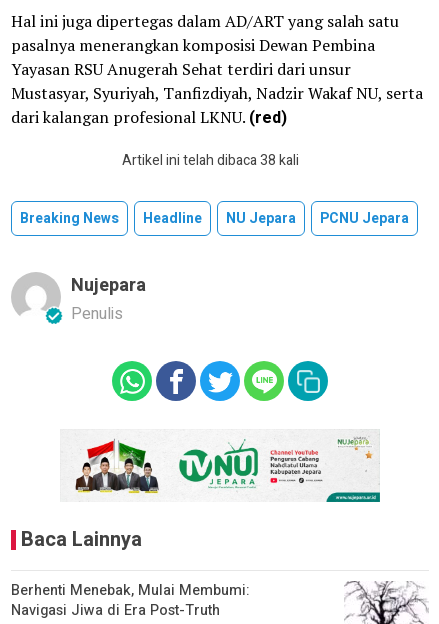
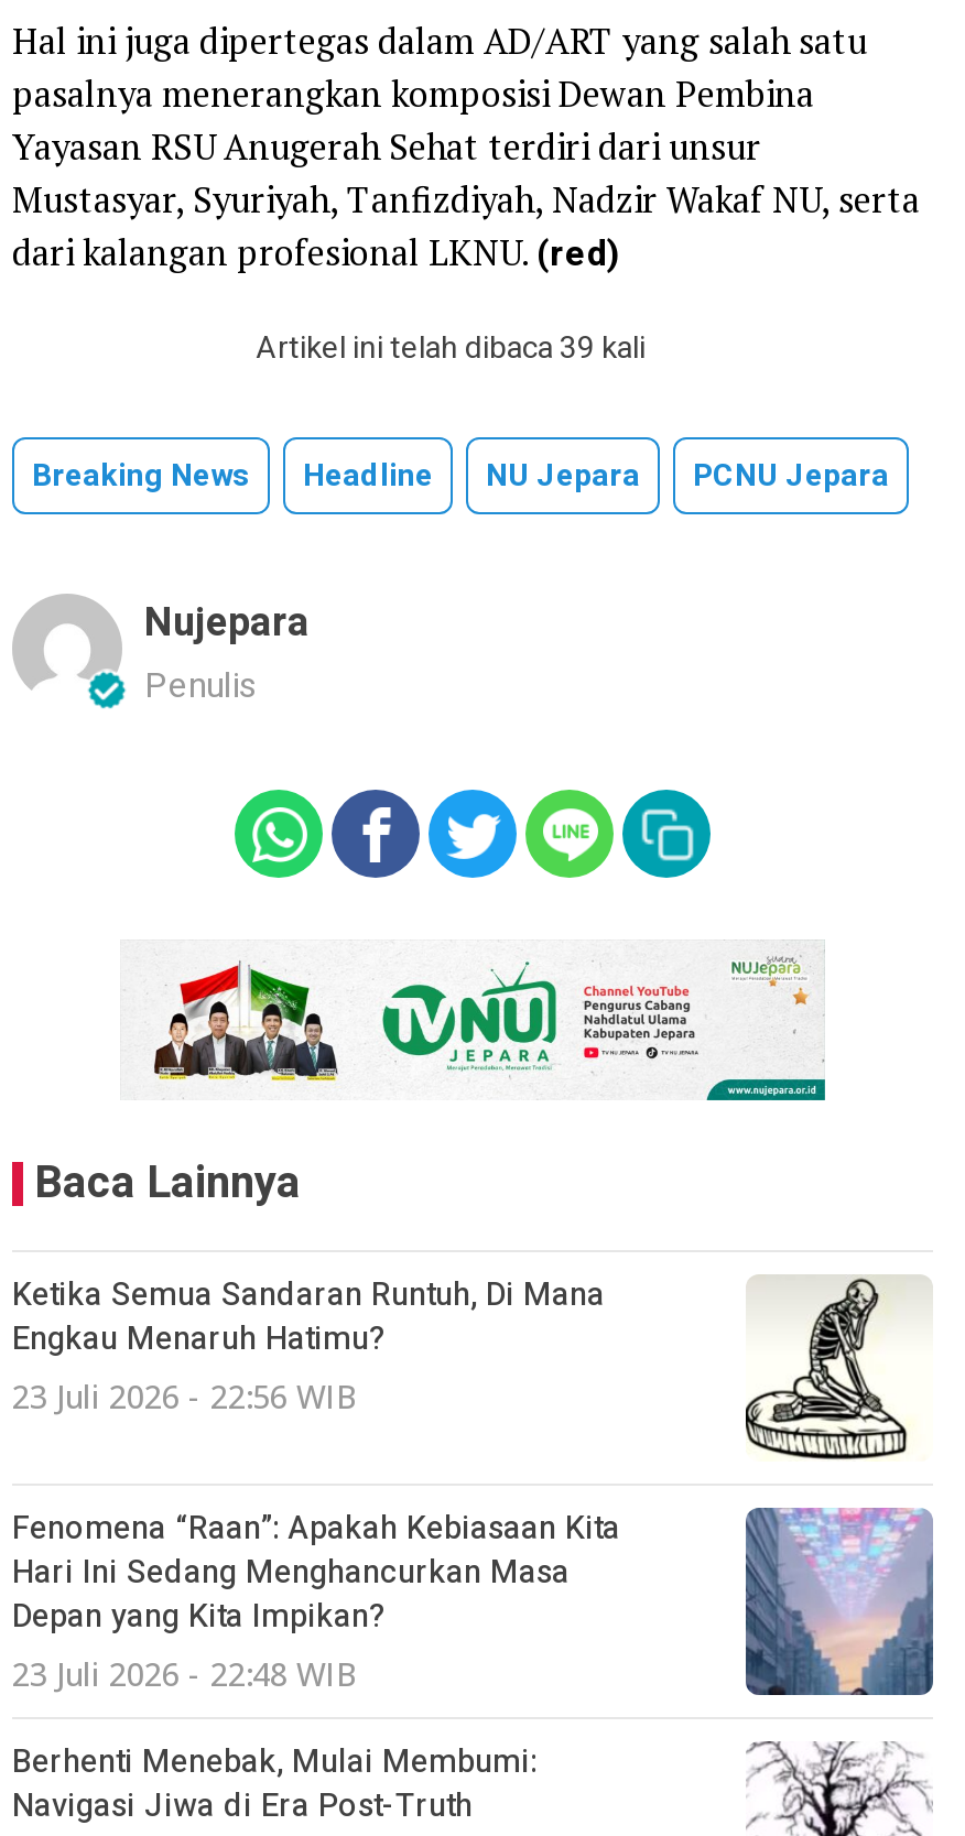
- Artikel ini telah dibaca 38 kali
+ Artikel ini telah dibaca 39 kali

+ Ketika Semua Sandaran Runtuh, Di Mana
+ Engkau Menaruh Hatimu?
+ 23 Juli 2026 - 22:56 WIB
+ Fenomena “Raan”: Apakah Kebiasaan Kita
+ Hari Ini Sedang Menghancurkan Masa
+ Depan yang Kita Impikan?
+ 23 Juli 2026 - 22:48 WIB

+ [image]

+ [image]
